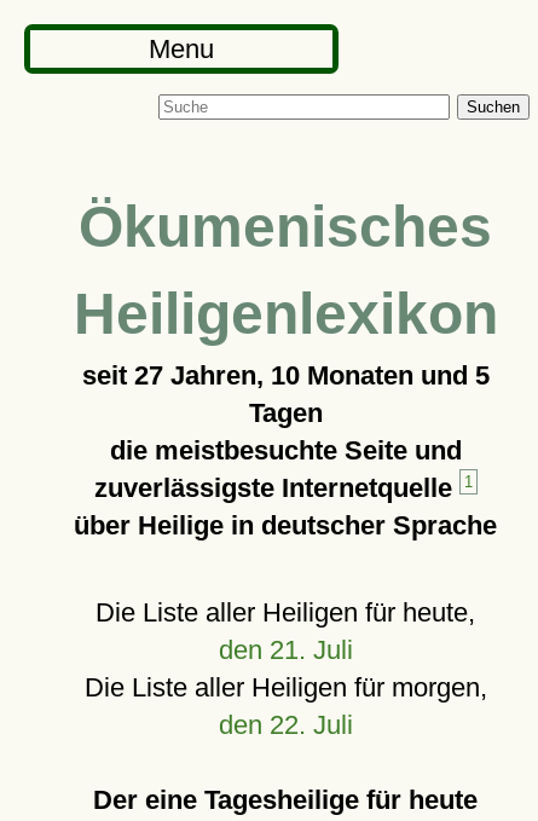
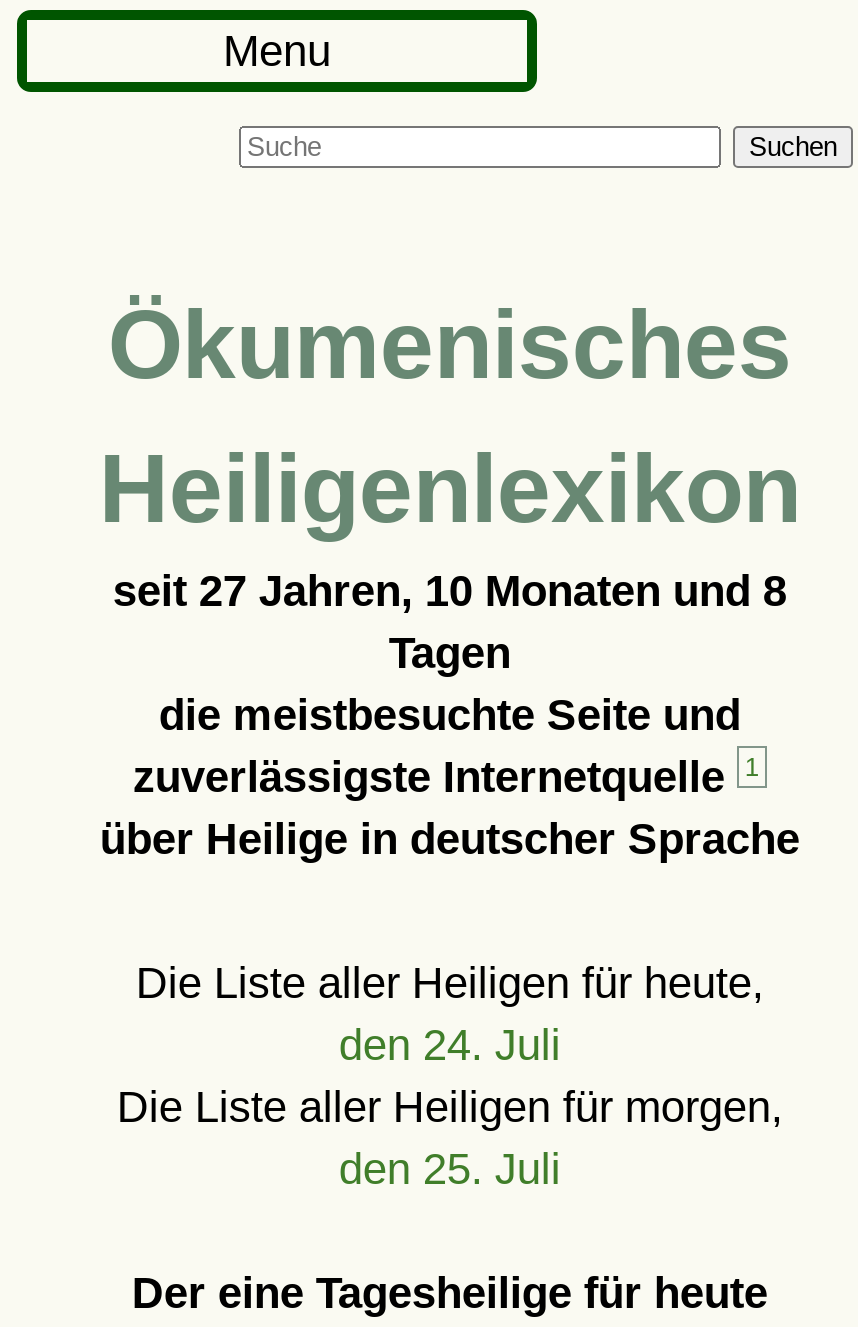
- seit 27 Jahren, 10 Monaten und 5
+ seit 27 Jahren, 10 Monaten und 8

- den 21. Juli
+ den 24. Juli

- den 22. Juli
+ den 25. Juli
